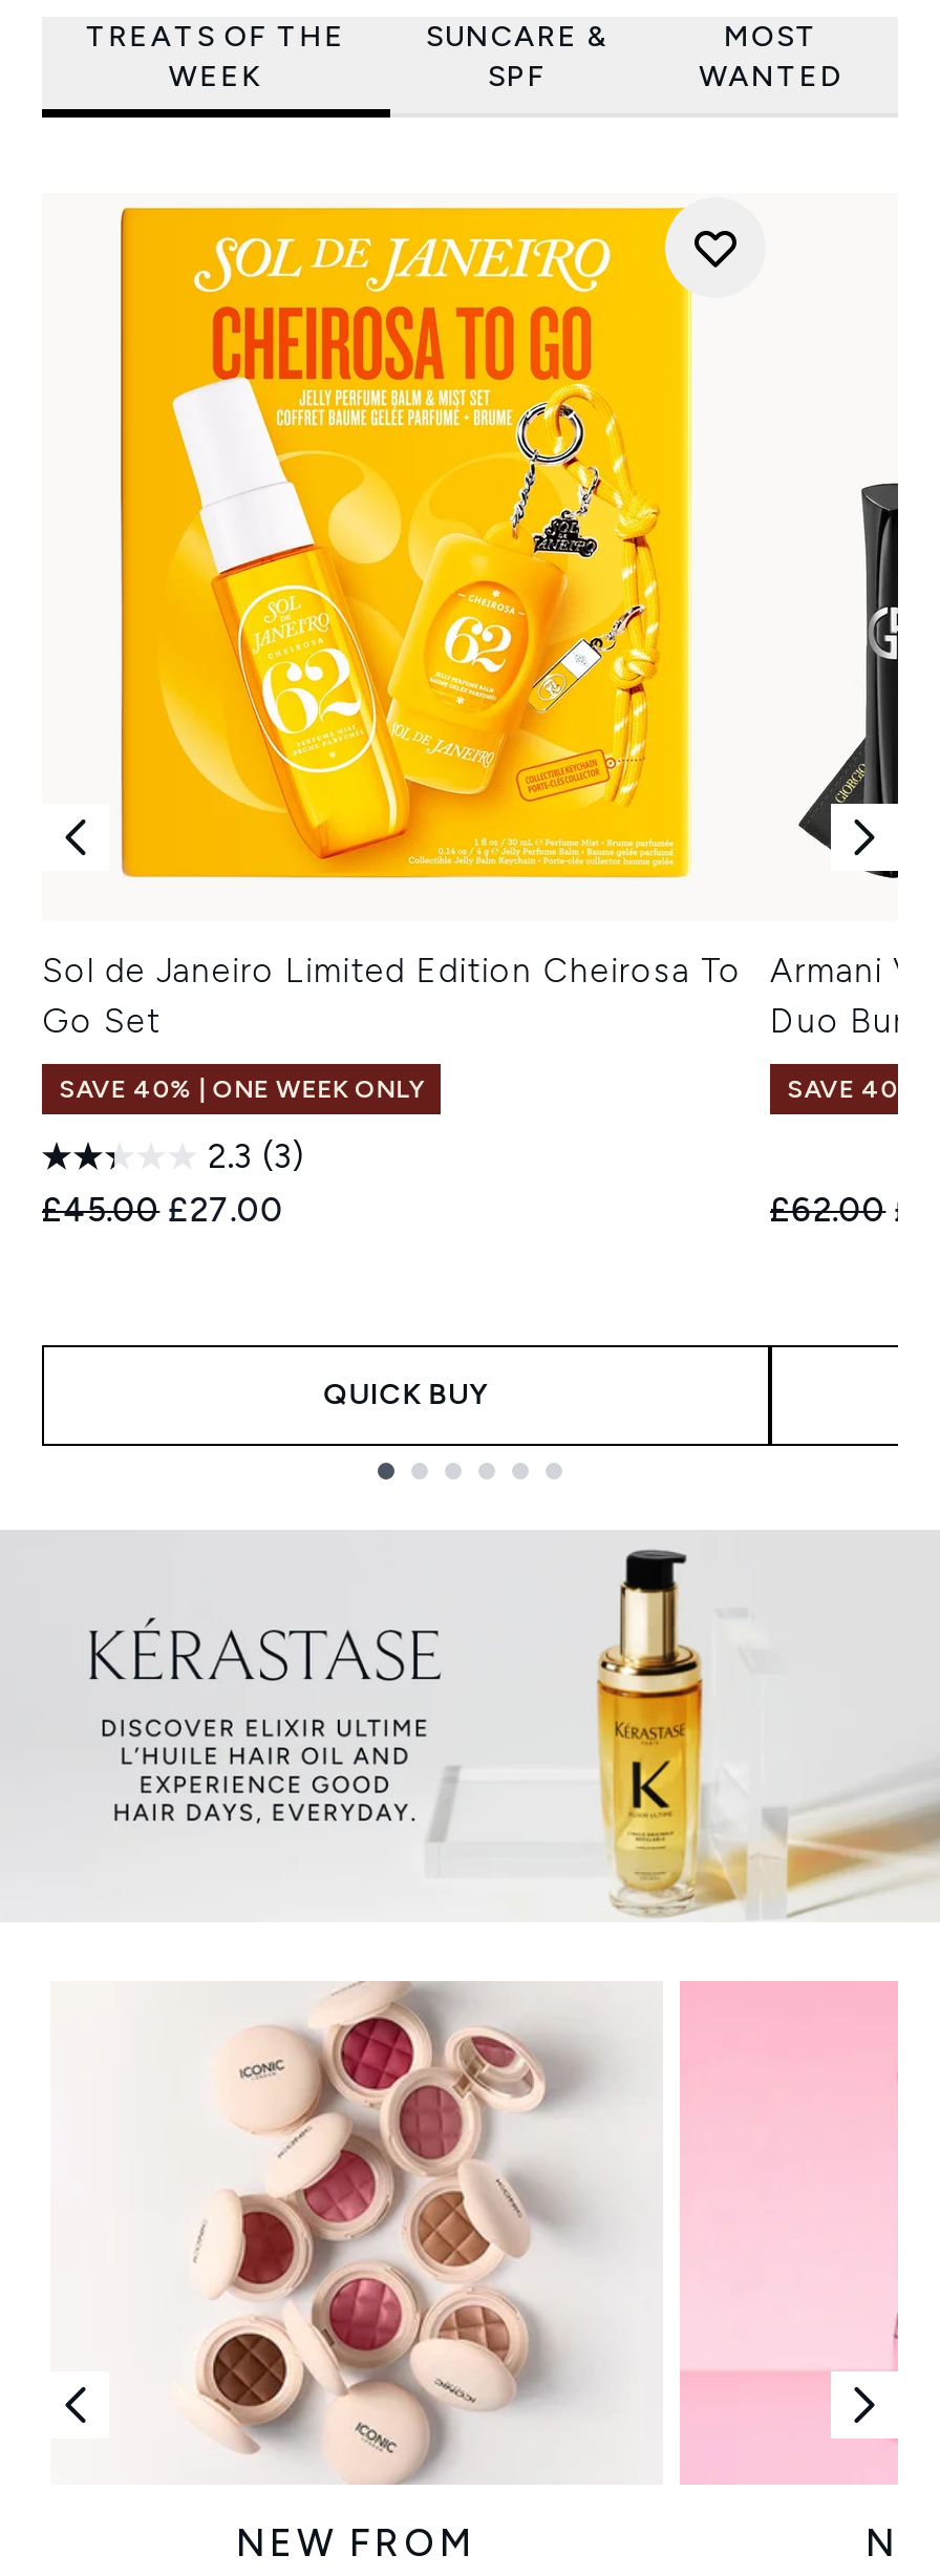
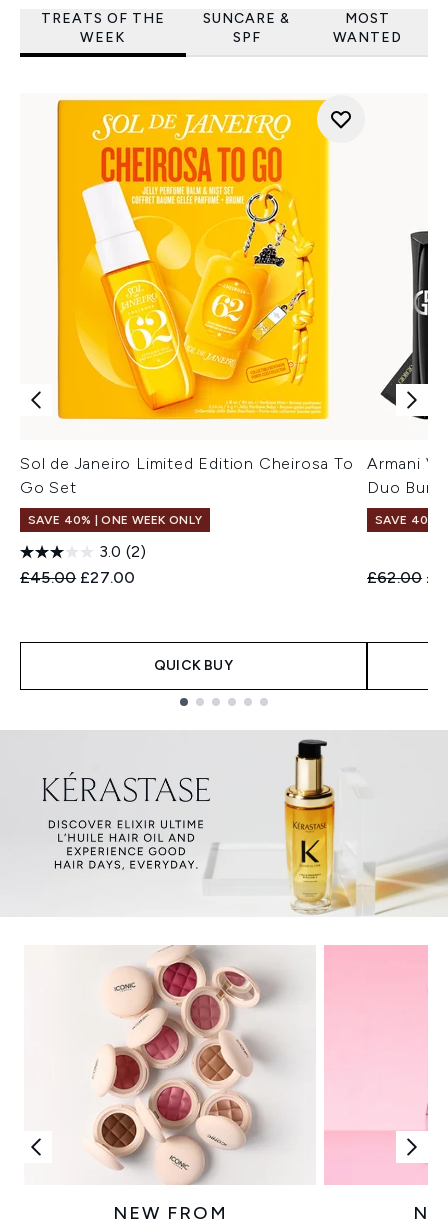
- 2.3 (3)
+ 3.0 (2)
